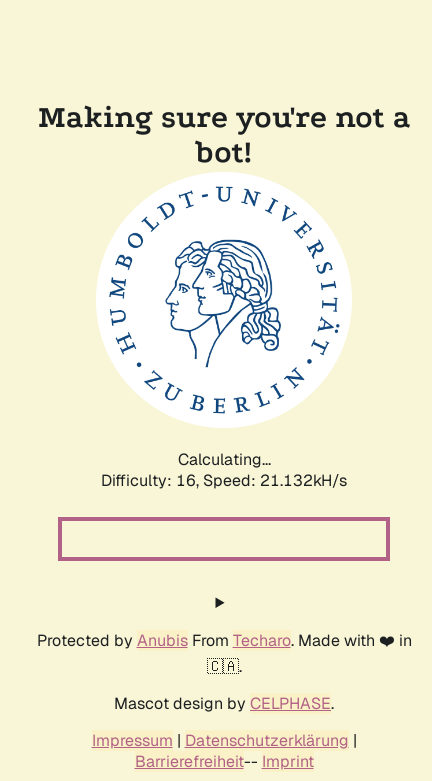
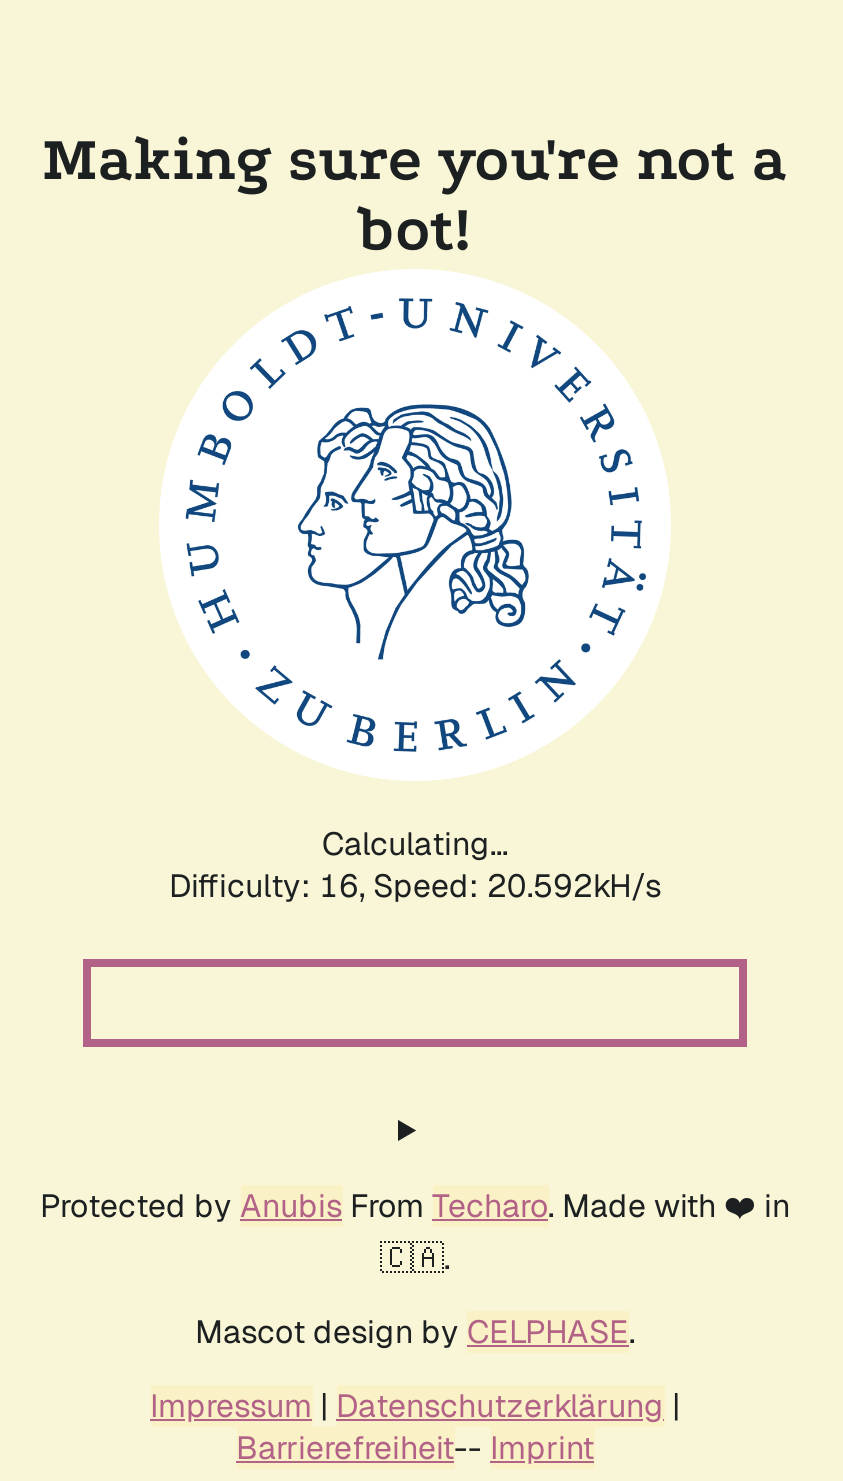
- Difficulty: 16, Speed: 21.132kH/s
+ Difficulty: 16, Speed: 20.592kH/s
